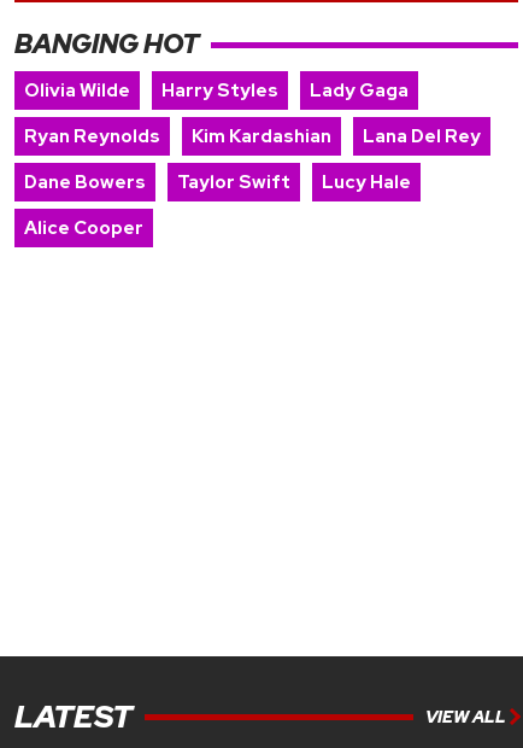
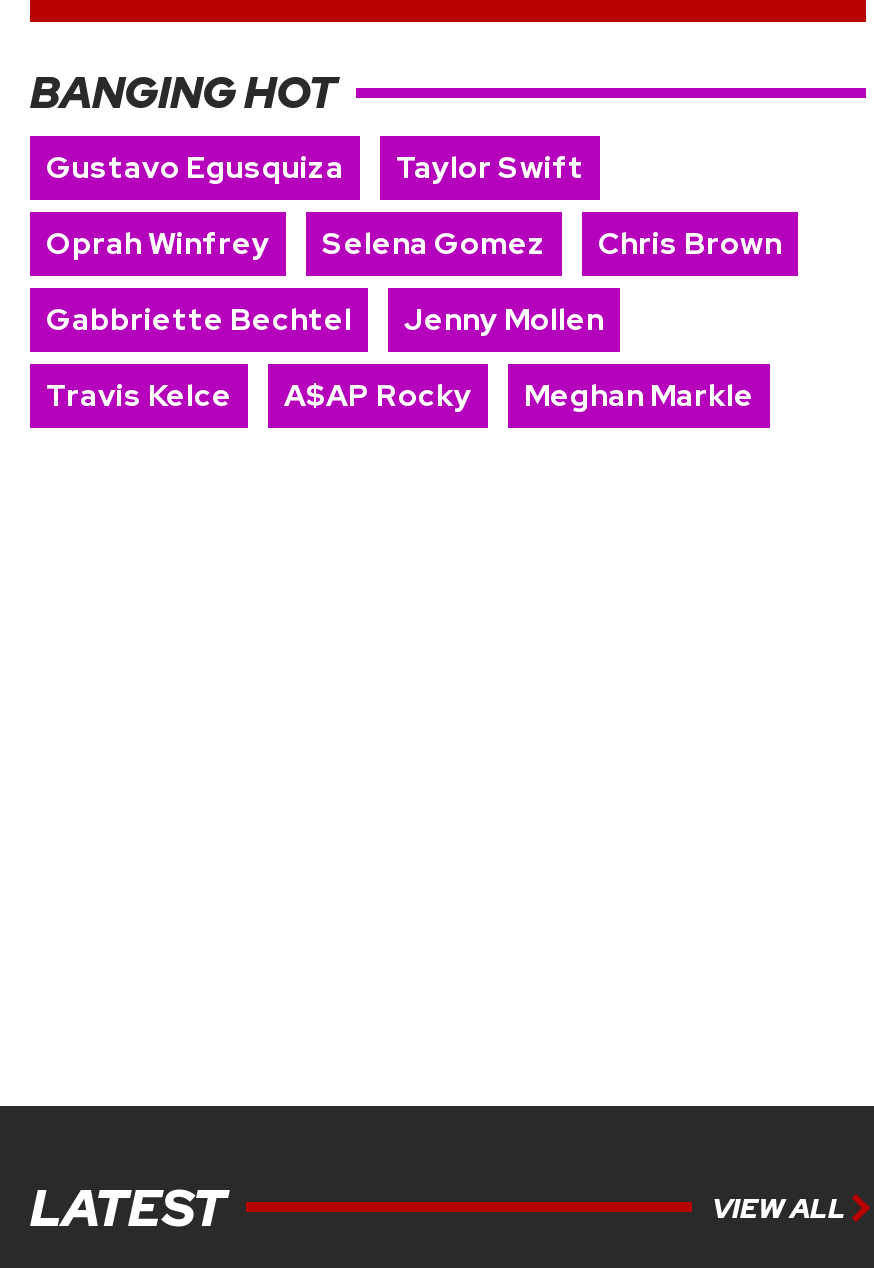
- Olivia Wilde
- Harry Styles
- Lady Gaga
- Ryan Reynolds
- Kim Kardashian
- Lana Del Rey
- Dane Bowers
+ Gustavo Egusquiza

- Lucy Hale
- Alice Cooper
+ Oprah Winfrey
+ Selena Gomez
+ Chris Brown
+ Gabbriette Bechtel
+ Jenny Mollen
+ Travis Kelce
+ A$AP Rocky
+ Meghan Markle

moved up: Taylor Swift
